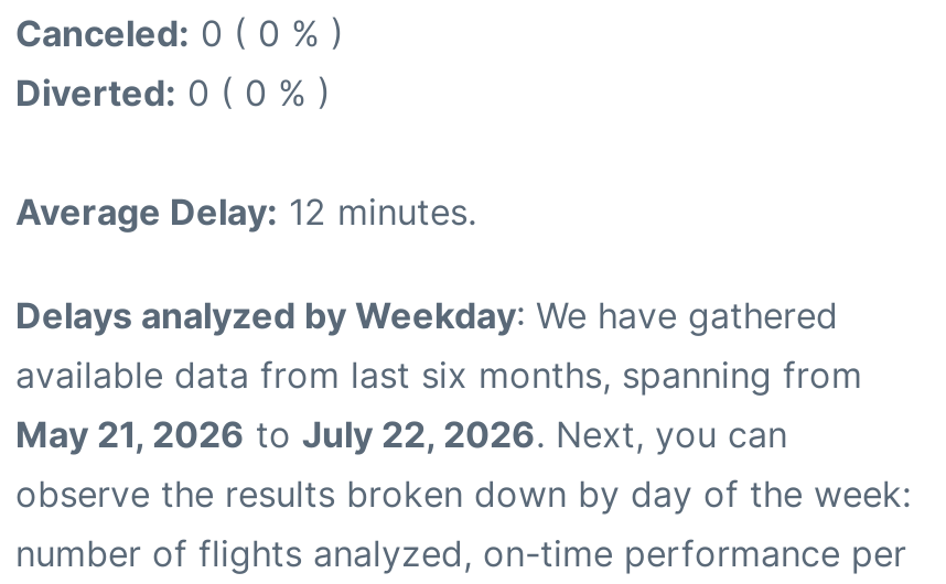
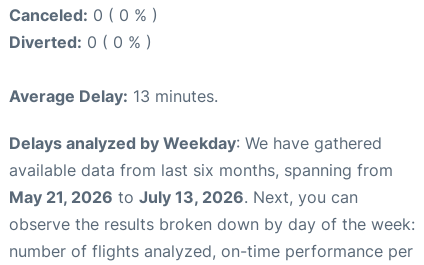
- Average Delay: 12 minutes.
+ Average Delay: 13 minutes.

- May 21, 2026 to July 22, 2026. Next, you can
+ May 21, 2026 to July 13, 2026. Next, you can
